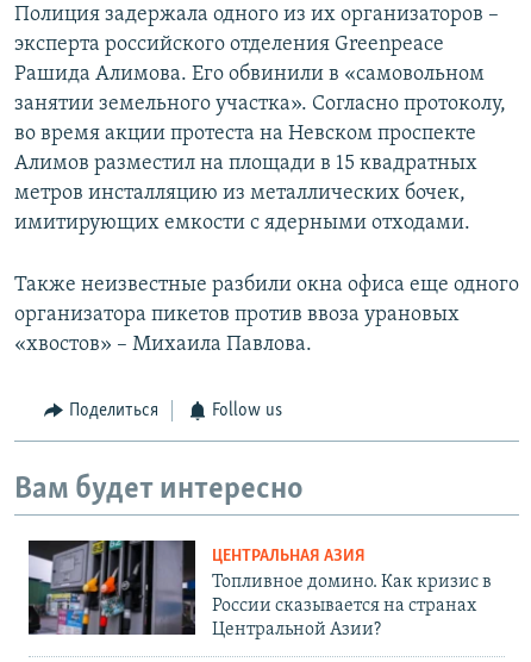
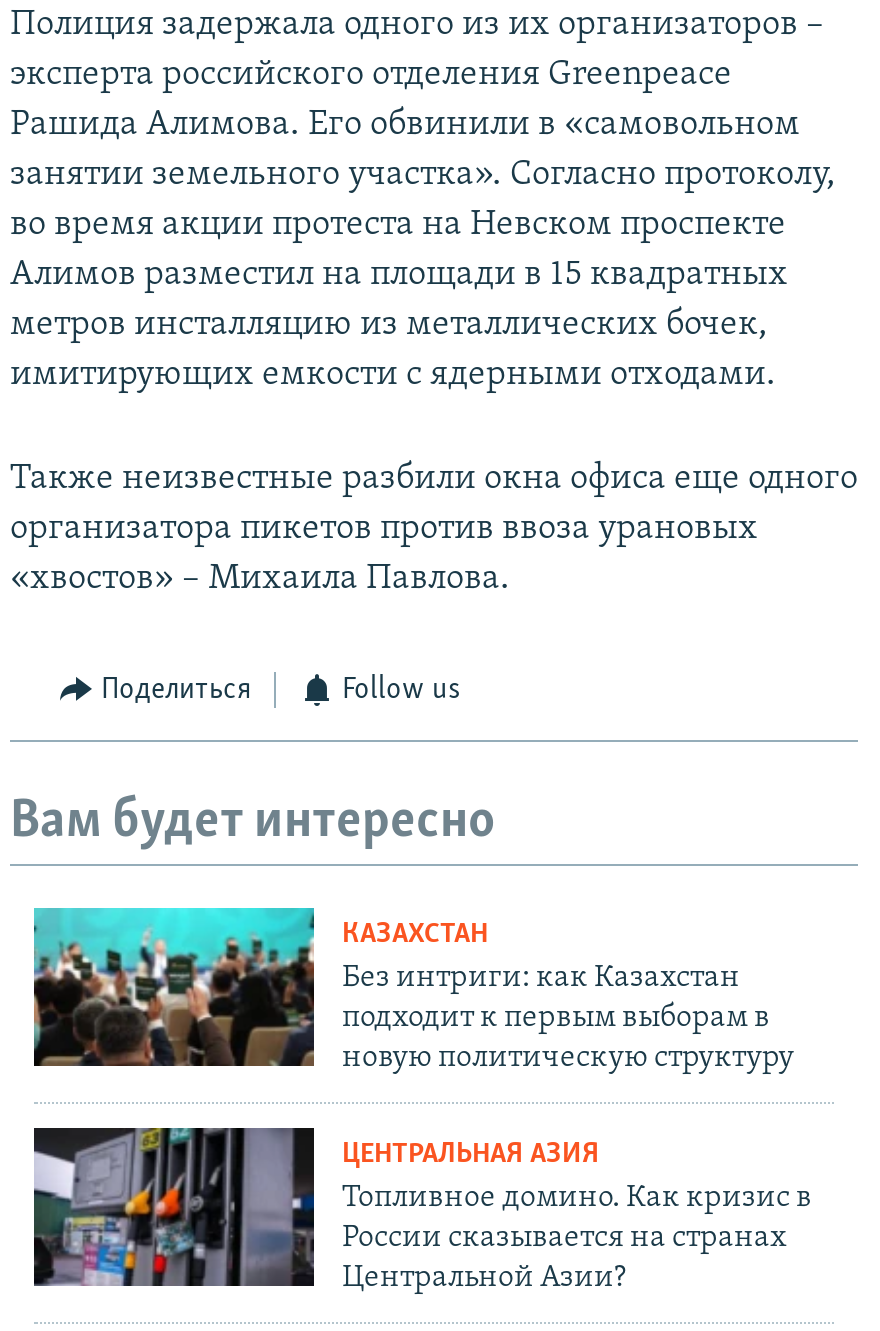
+ [image]
+ КАЗАХСТАН
+ Без интриги: как Казахстан
+ подходит к первым выборам в
+ новую политическую структуру
